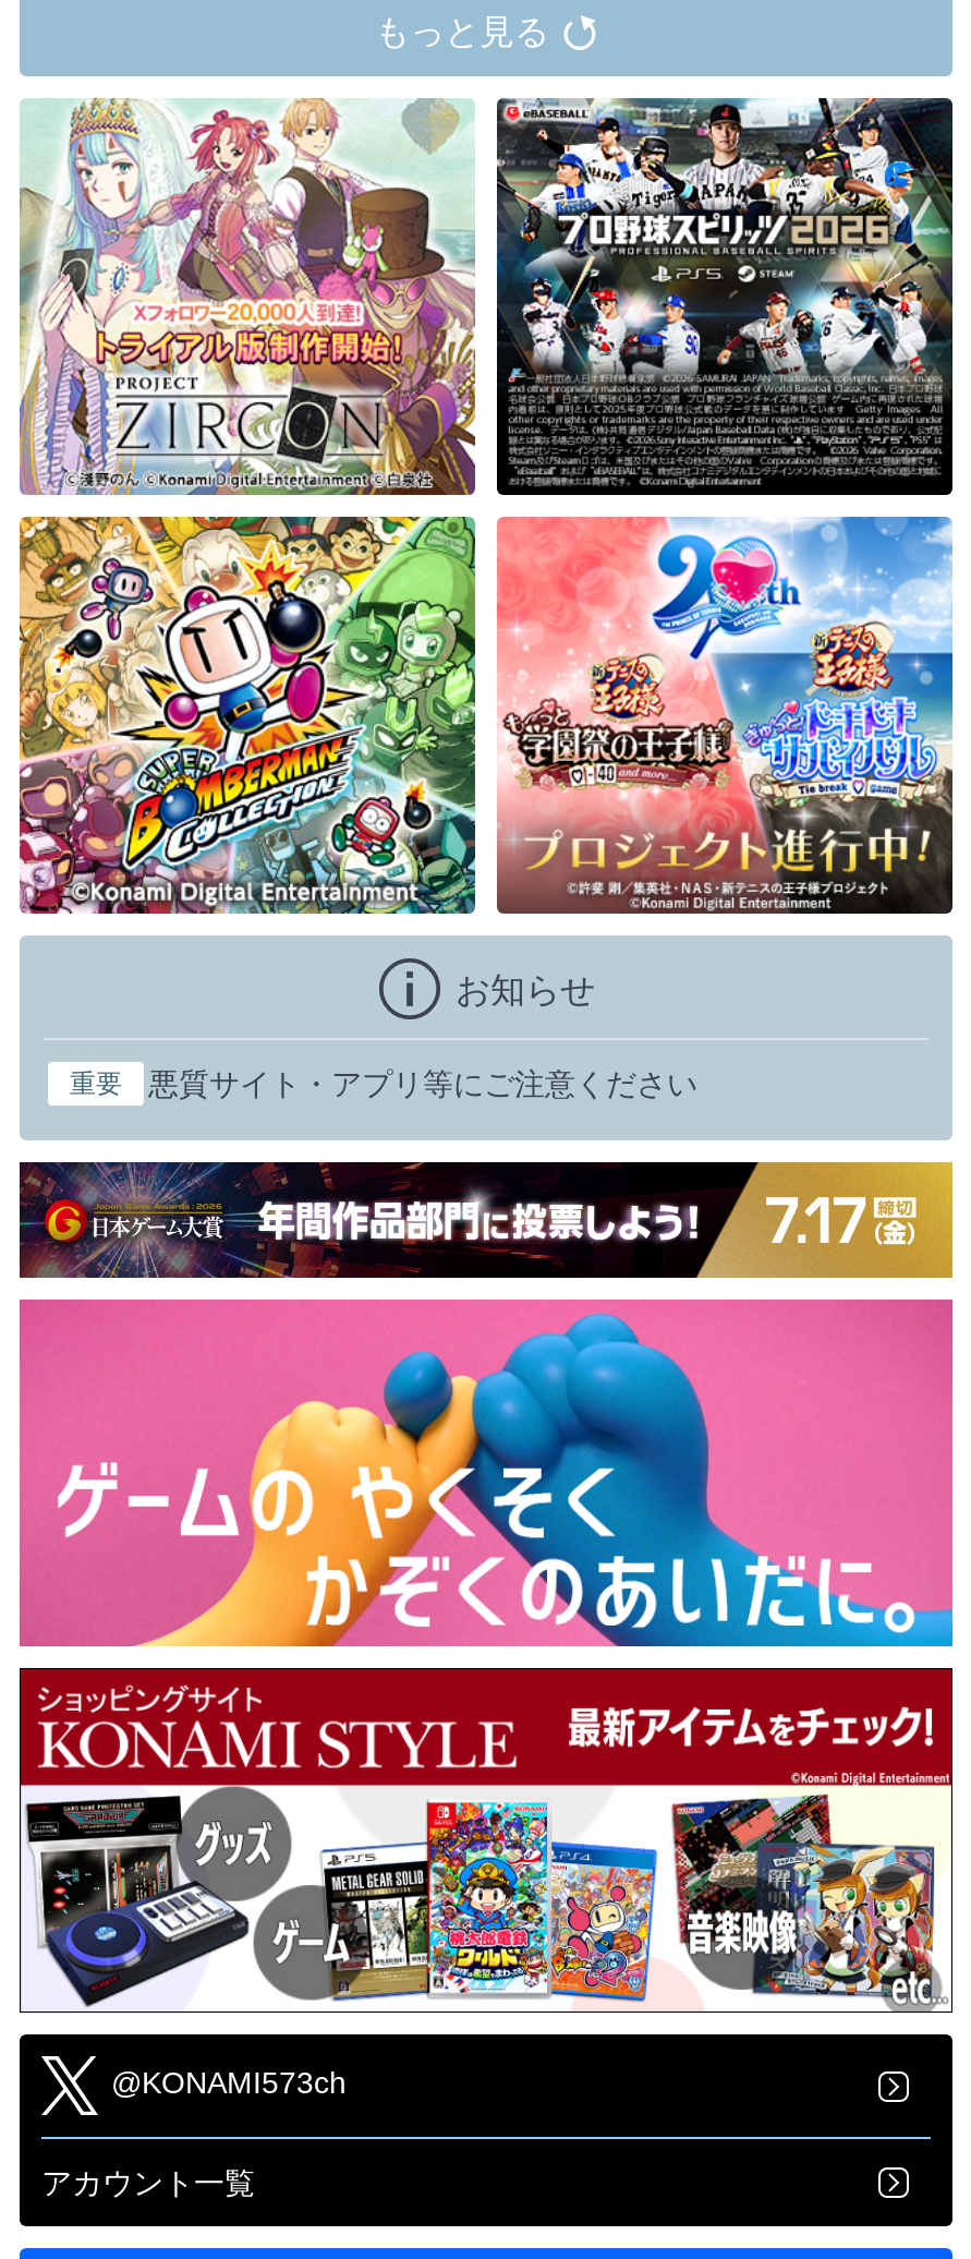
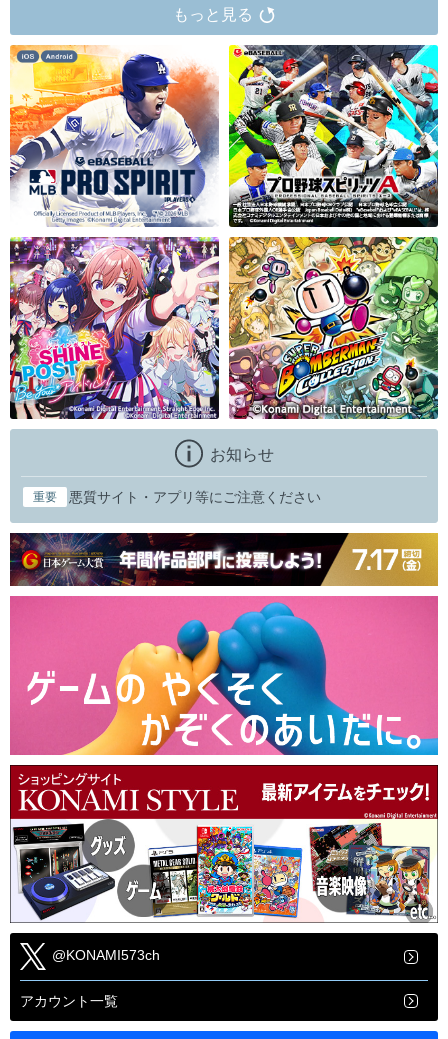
- [image]
+ [image]

- [image]
+ [image]

- [image]
+ [image]

- [image]
+ [image]
